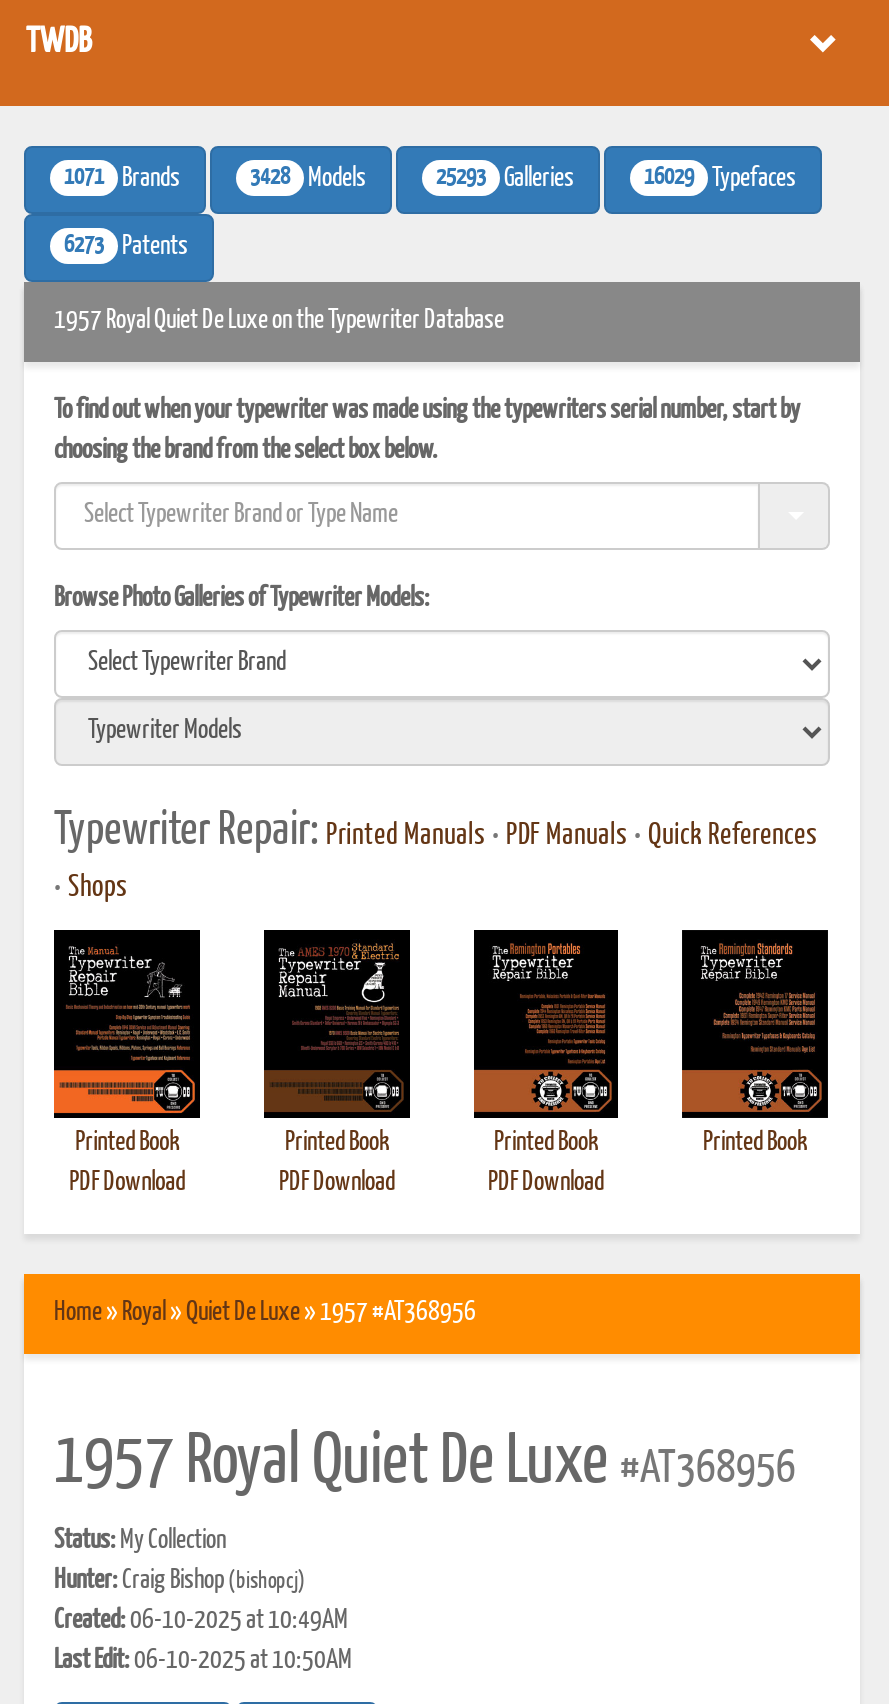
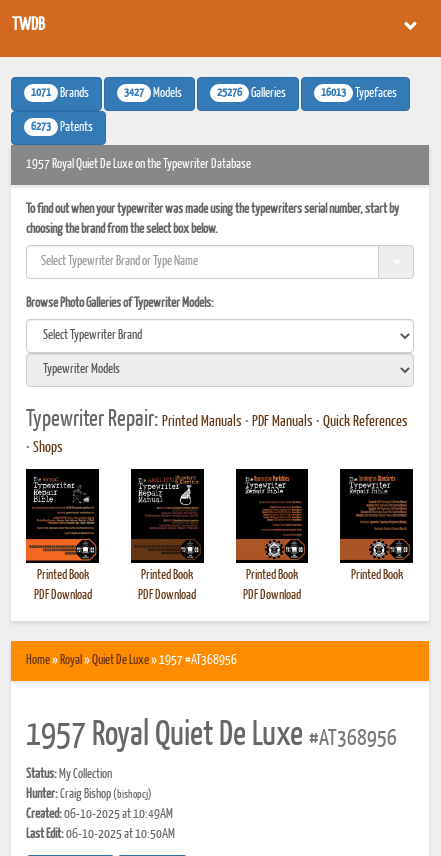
- 3428 Models
+ 3427 Models

- 25293 Galleries
+ 25276 Galleries

- 16029 Typefaces
+ 16013 Typefaces
